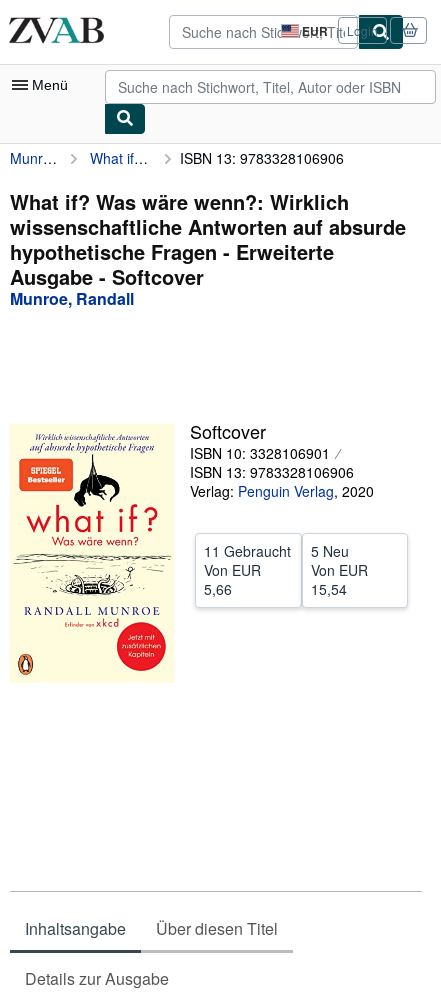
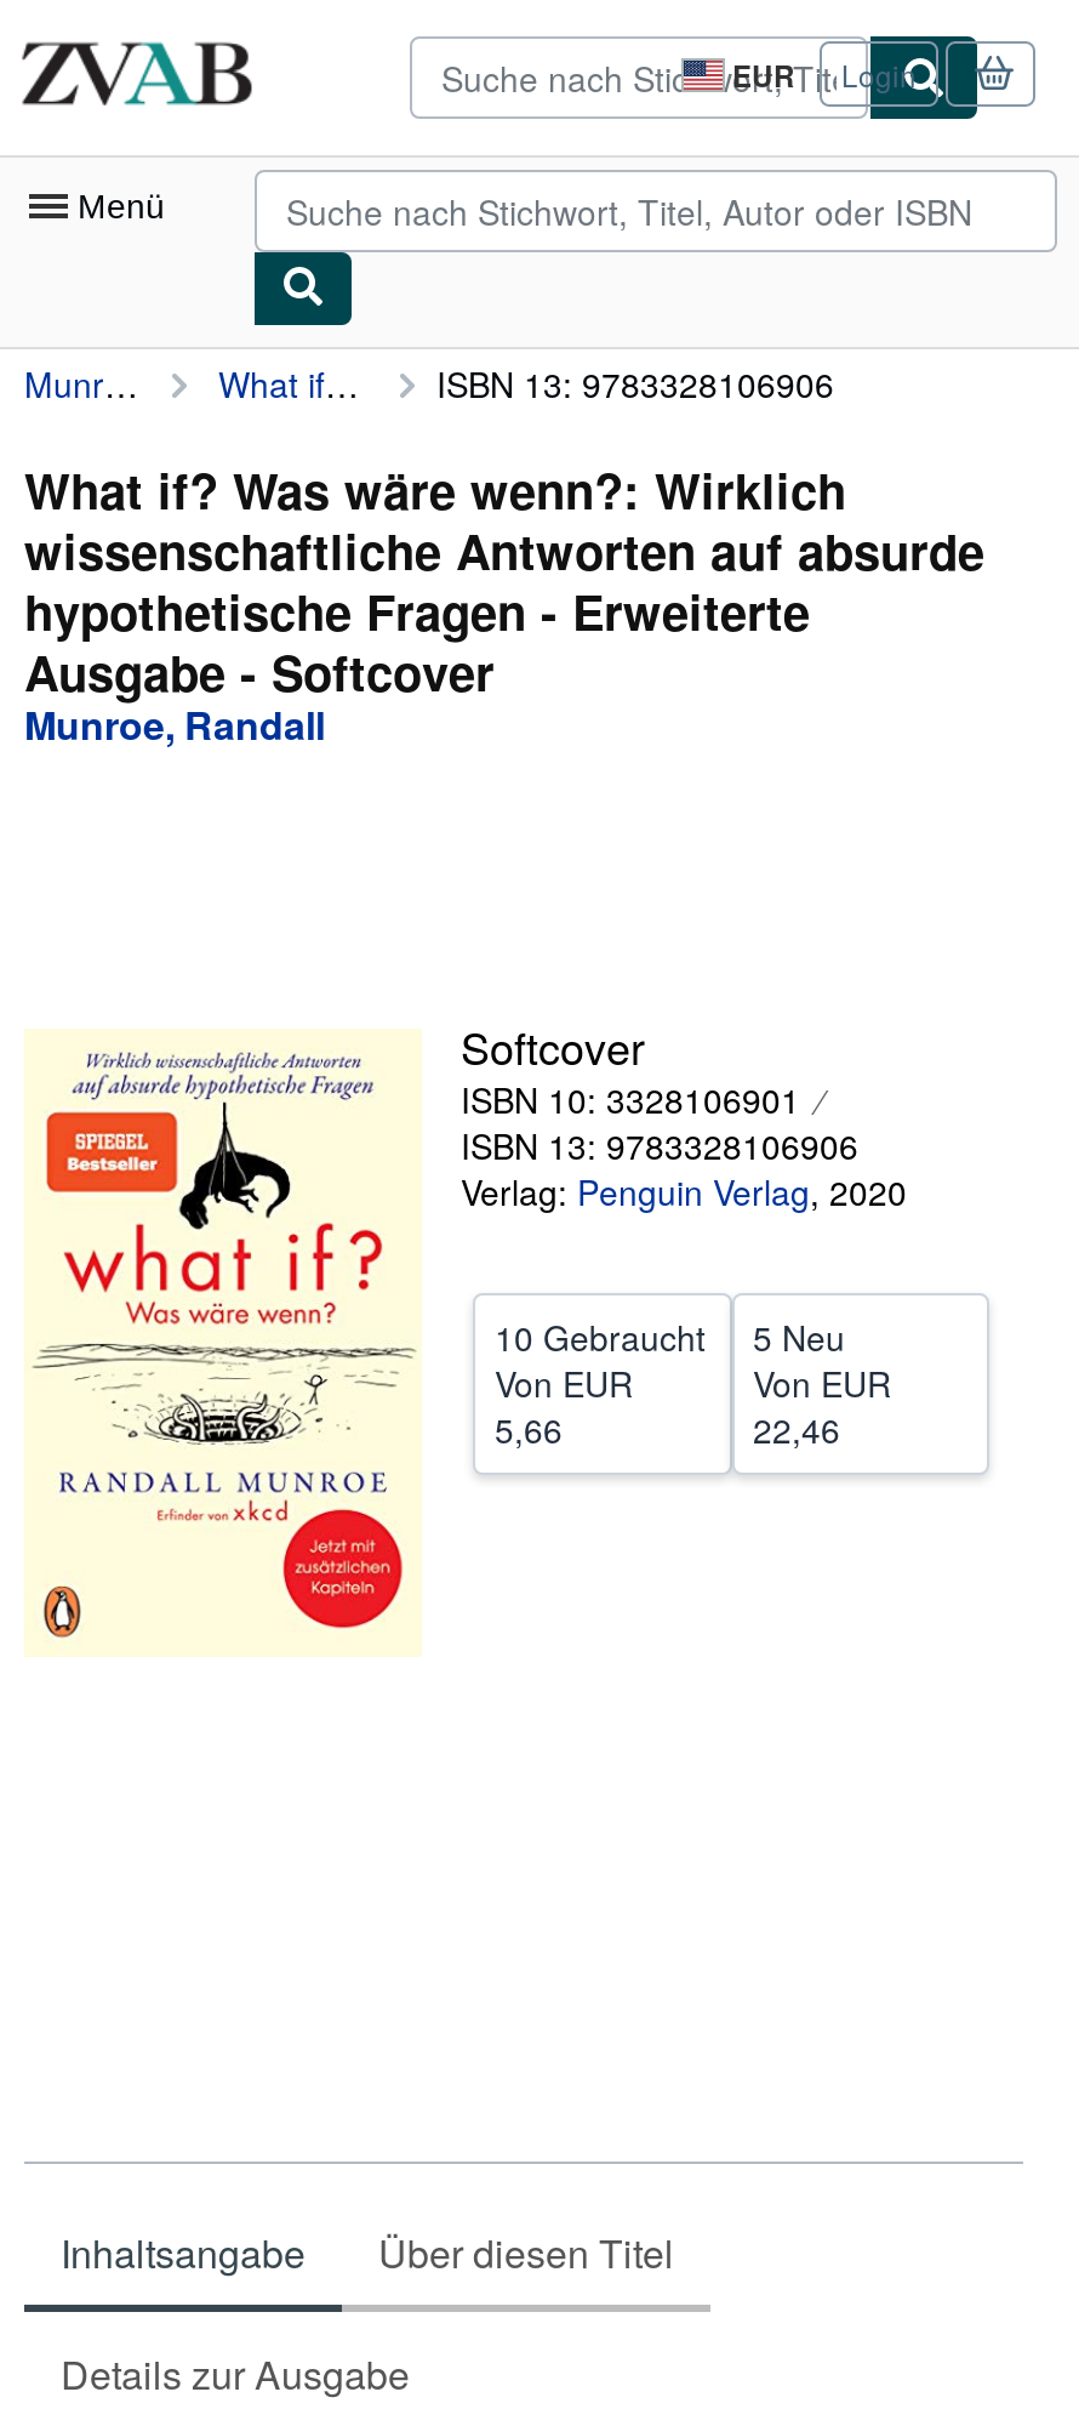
- 11 Gebraucht 5 Neu
+ 10 Gebraucht 5 Neu

- 15,54
+ 22,46
